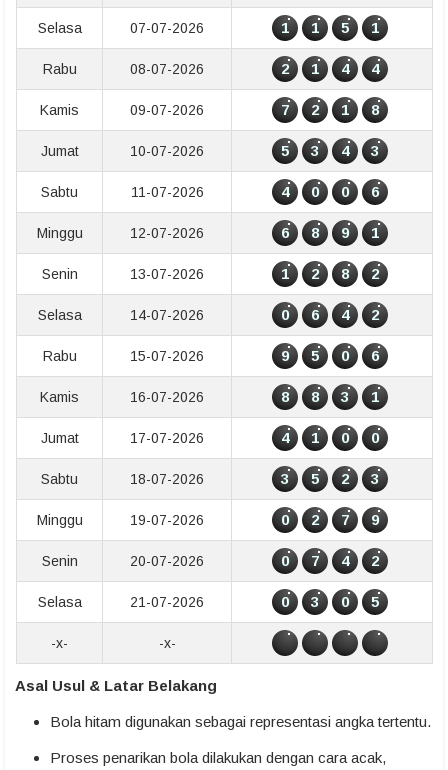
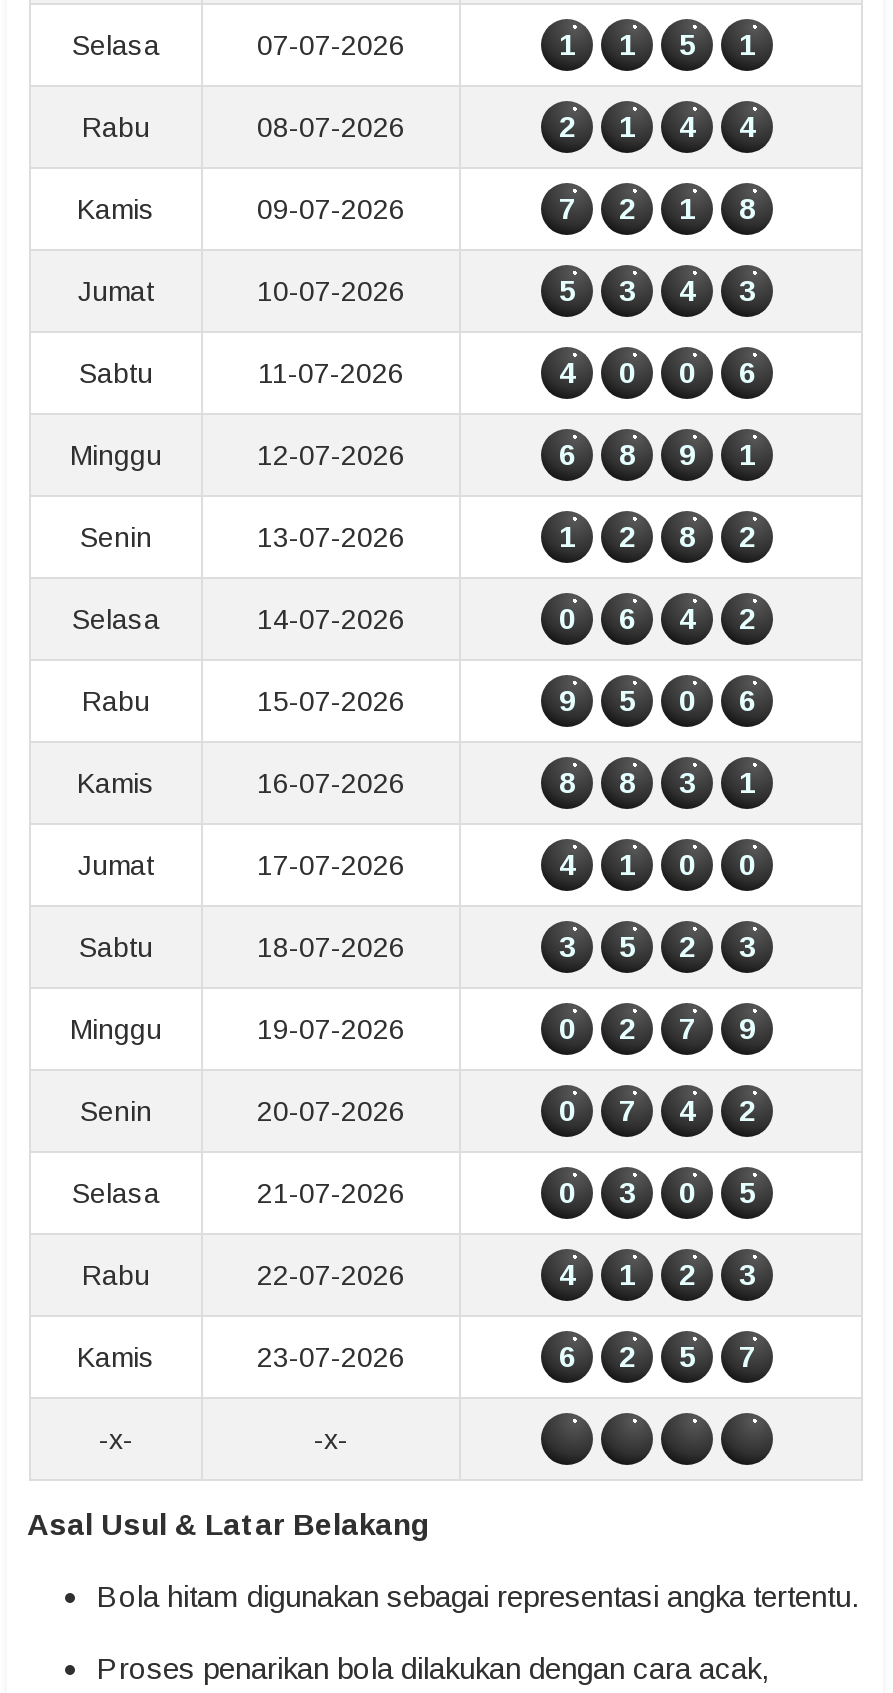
+ Rabu
+ 22-07-2026
+ 4
+ 1
+ 2
+ 3
+ Kamis
+ 23-07-2026
+ 6
+ 2
+ 5
+ 7
